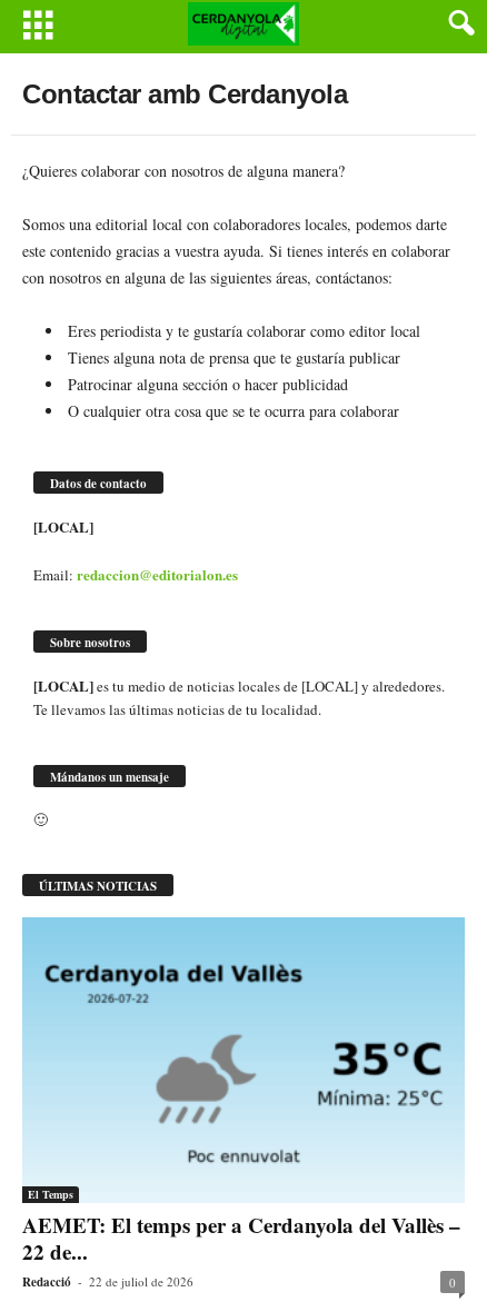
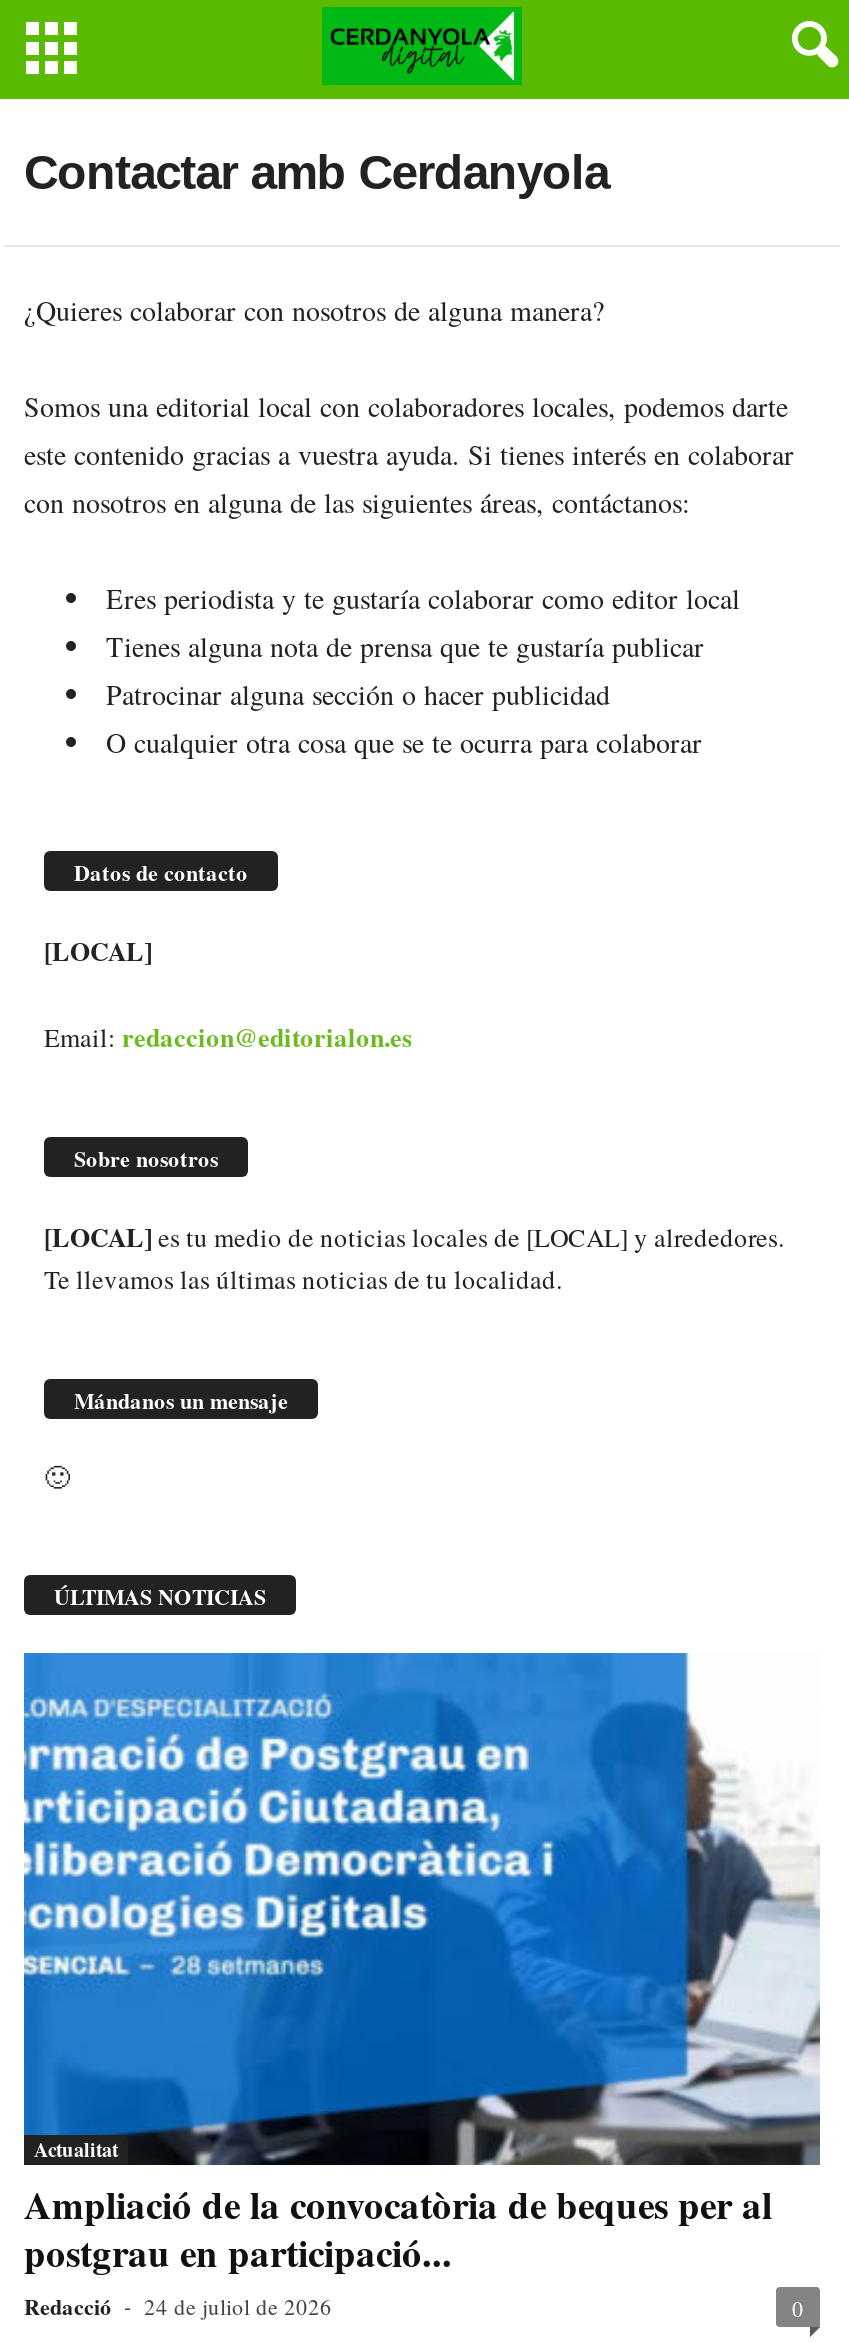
- [image]
- El Temps
- AEMET: El temps per a Cerdanyola del Vallès –
- 22 de...
- Redacció - 22 de juliol de 2026
+ [image]
+ Actualitat
+ Ampliació de la convocatòria de beques per al
+ postgrau en participació...
+ Redacció - 24 de juliol de 2026
